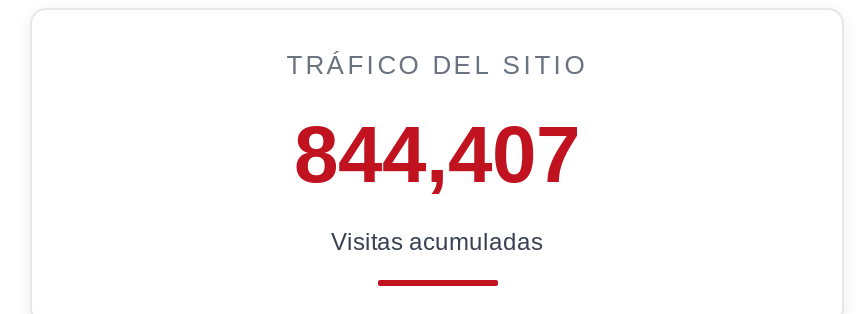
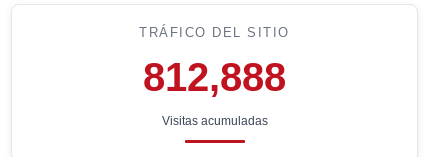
- 844,407
+ 812,888
